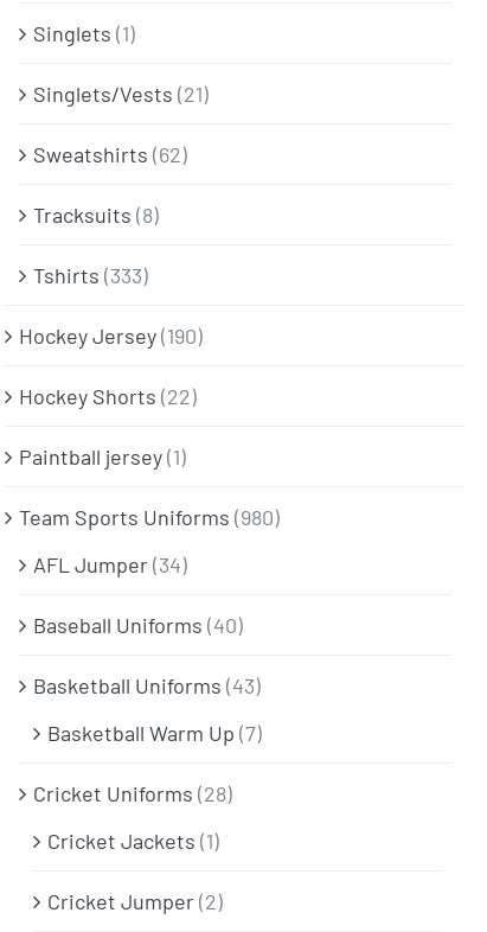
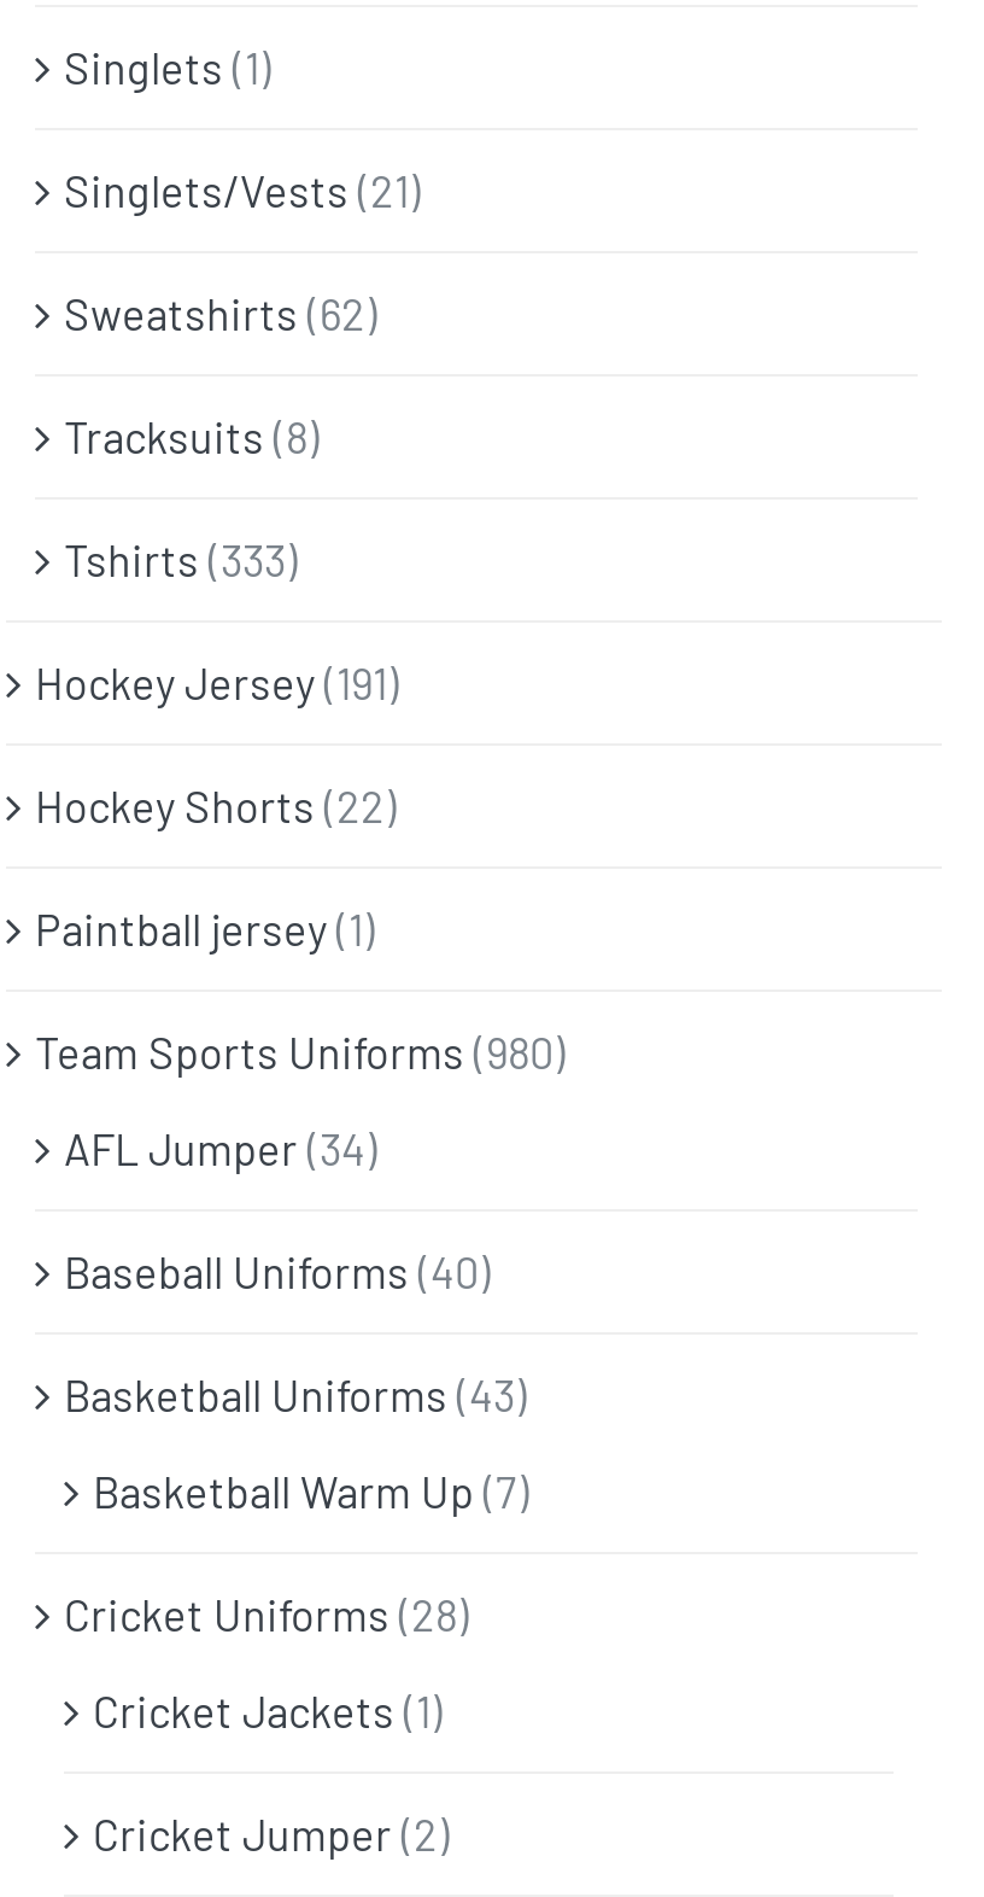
- Hockey Jersey (190)
+ Hockey Jersey (191)
